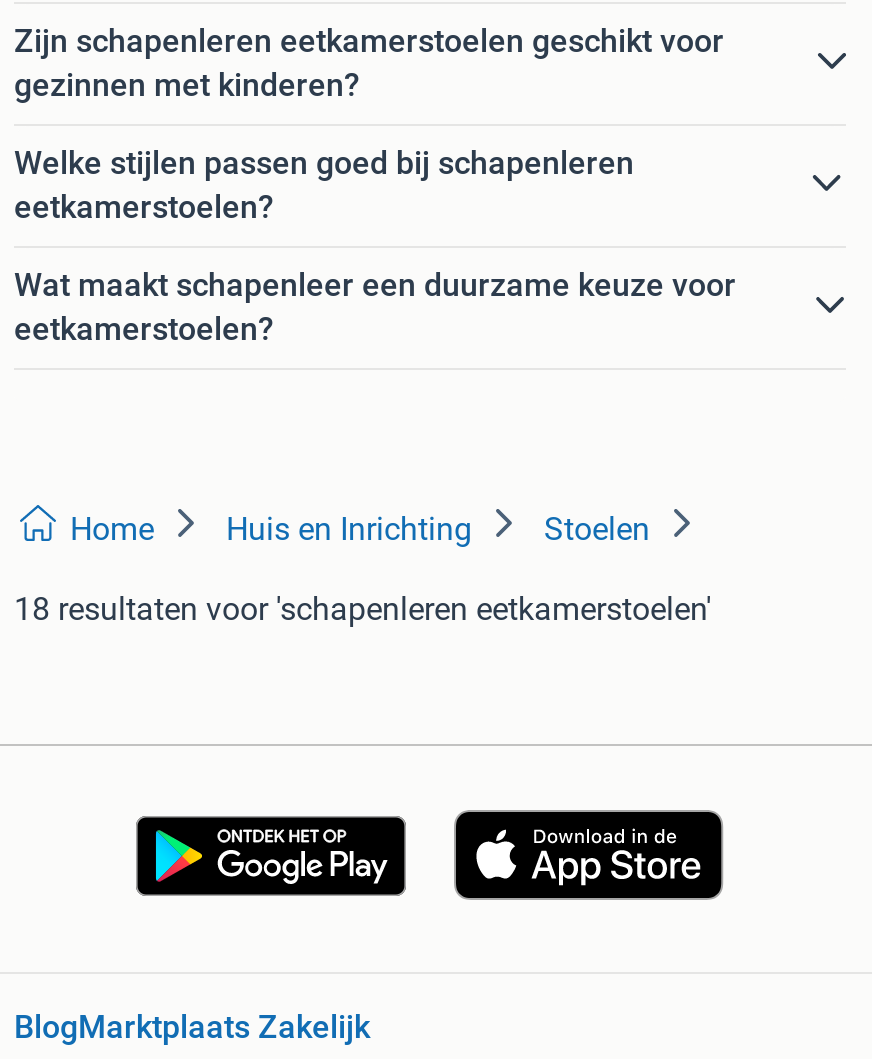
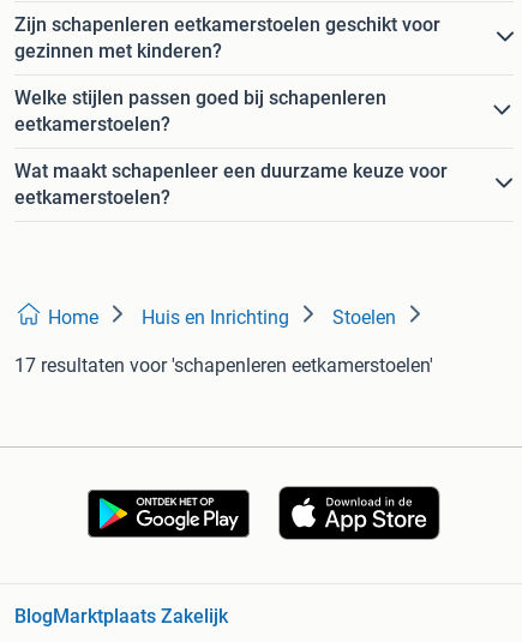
- 18 resultaten voor 'schapenleren eetkamerstoelen'
+ 17 resultaten voor 'schapenleren eetkamerstoelen'
